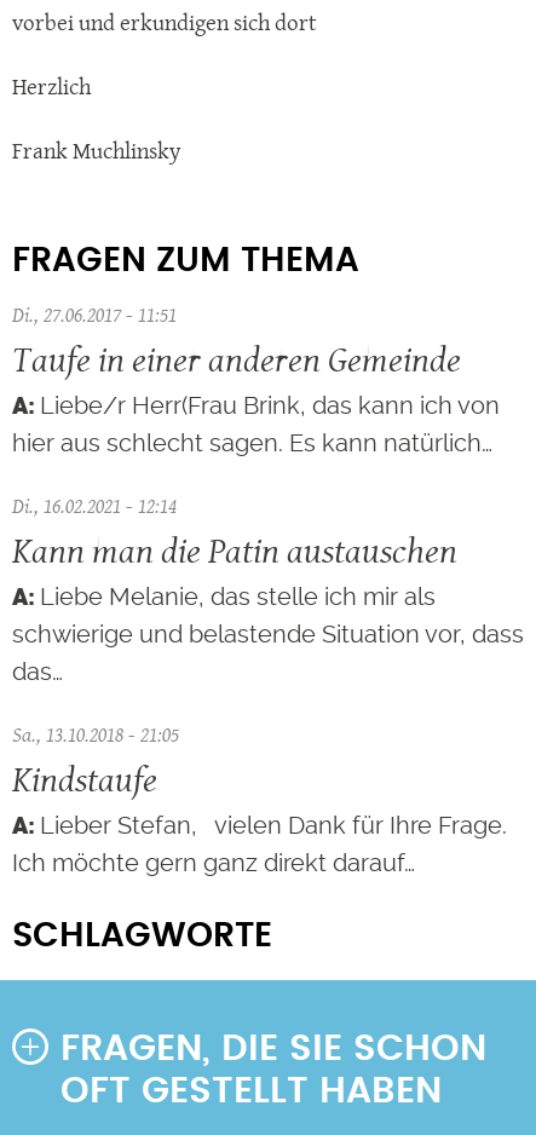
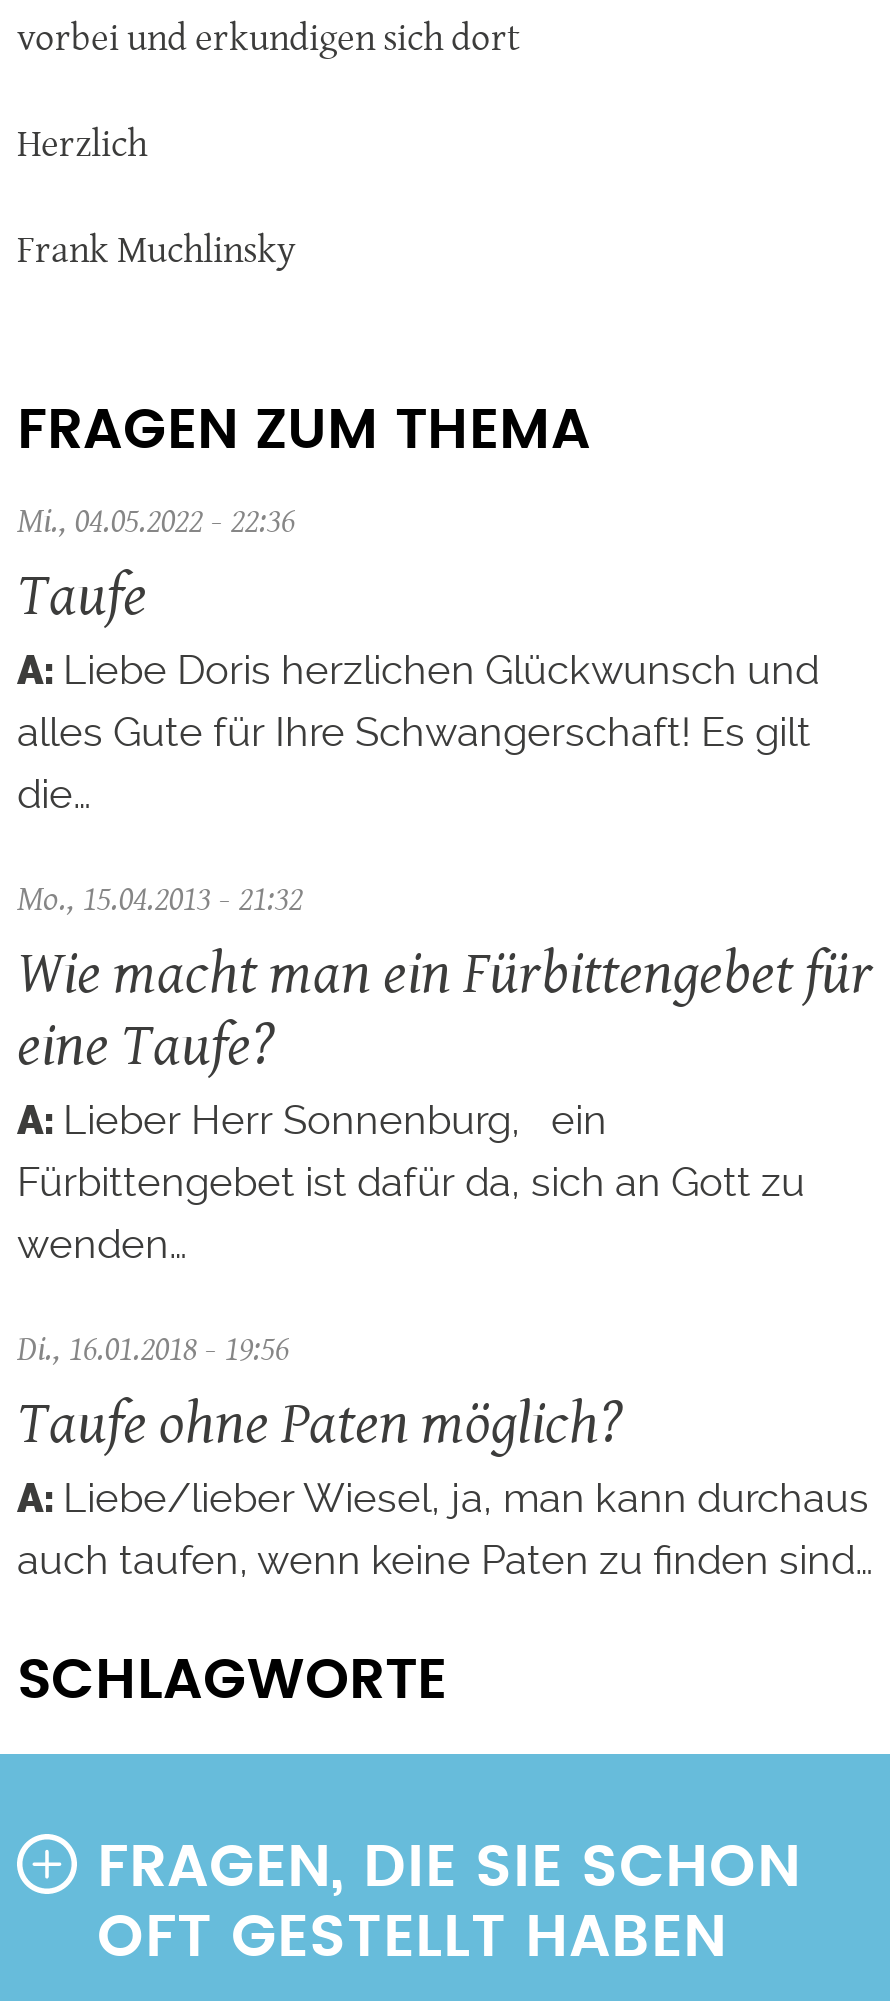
- Di., 27.06.2017 - 11:51
- Taufe in einer anderen Gemeinde
- Liebe/r Herr(Frau Brink, das kann ich von
- hier aus schlecht sagen. Es kann natürlich…
+ Mi., 04.05.2022 - 22:36
+ Taufe
+ Liebe Doris herzlichen Glückwunsch und
+ alles Gute für Ihre Schwangerschaft! Es gilt
+ die…

- Di., 16.02.2021 - 12:14
- Kann man die Patin austauschen
- Liebe Melanie, das stelle ich mir als
- schwierige und belastende Situation vor, dass
- das…
+ Mo., 15.04.2013 - 21:32
+ Wie macht man ein Fürbittengebet für
+ eine Taufe?
+ Lieber Herr Sonnenburg, ein
+ Fürbittengebet ist dafür da, sich an Gott zu
+ wenden…

- Sa., 13.10.2018 - 21:05
- Kindstaufe
- Lieber Stefan, vielen Dank für Ihre Frage.
- Ich möchte gern ganz direkt darauf…
+ Di., 16.01.2018 - 19:56
+ Taufe ohne Paten möglich?
+ Liebe/lieber Wiesel, ja, man kann durchaus
+ auch taufen, wenn keine Paten zu finden sind…
